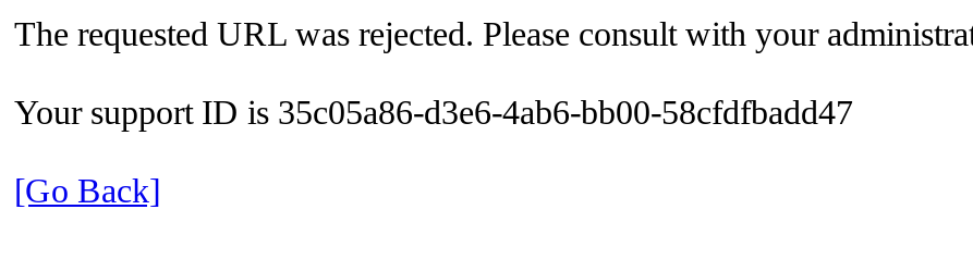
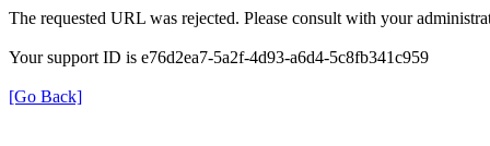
- Your support ID is 35c05a86-d3e6-4ab6-bb00-58cfdfbadd47
+ Your support ID is e76d2ea7-5a2f-4d93-a6d4-5c8fb341c959
